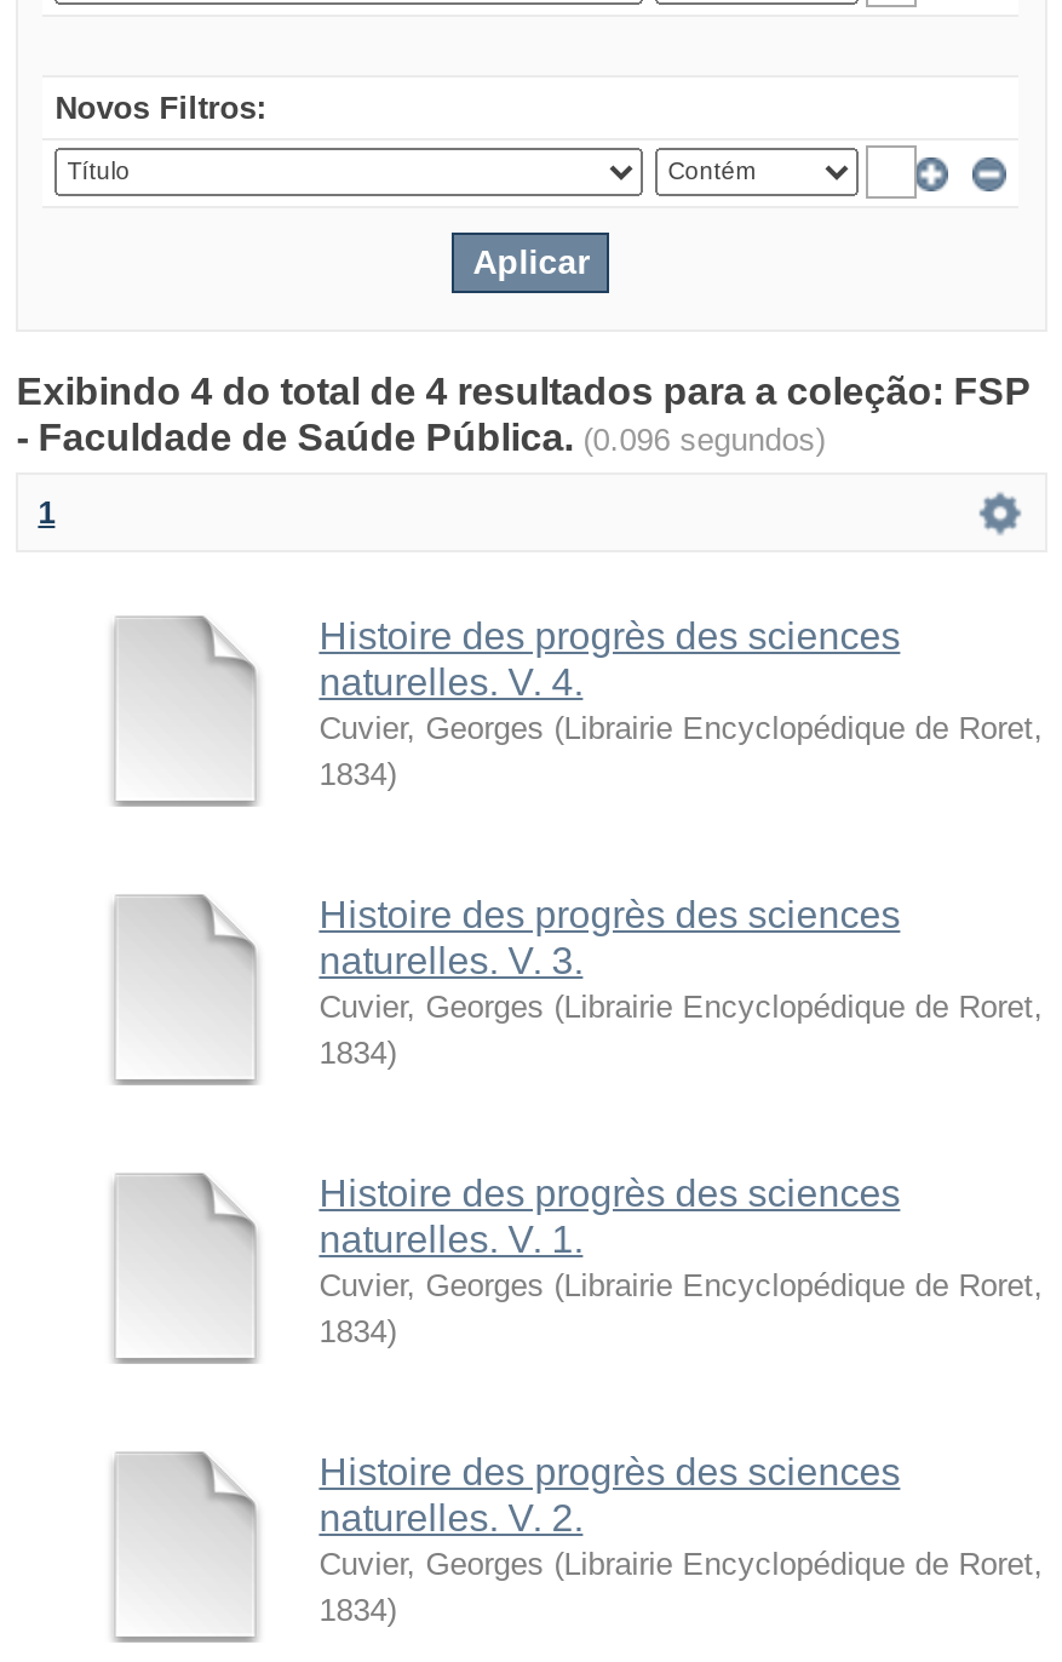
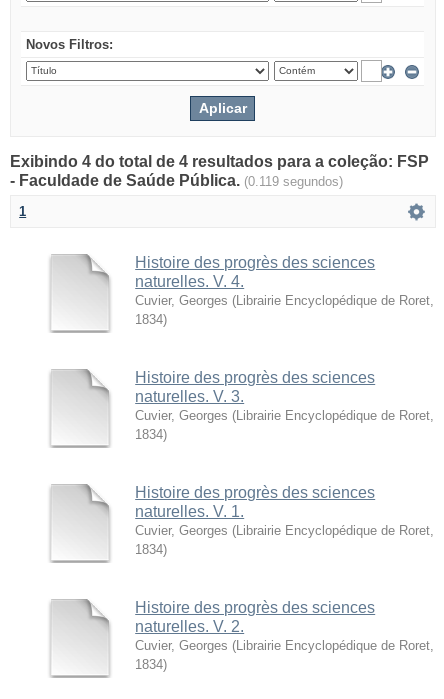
- - Faculdade de Saúde Pública. (0.096 segundos)
+ - Faculdade de Saúde Pública. (0.119 segundos)
